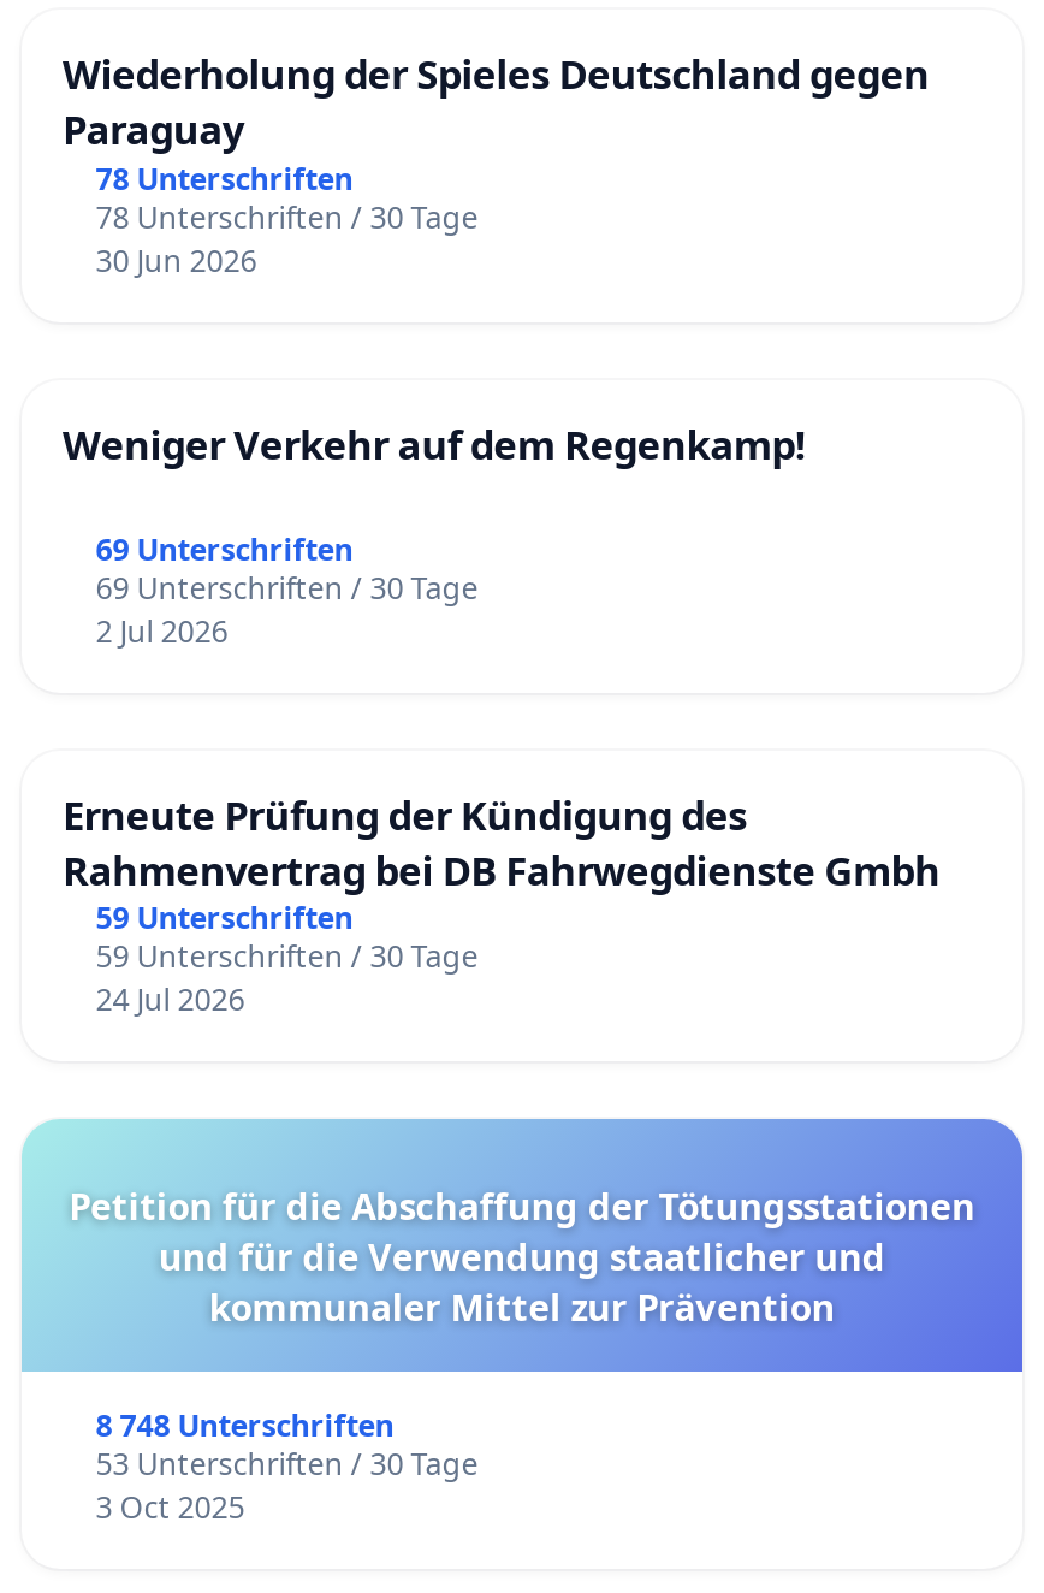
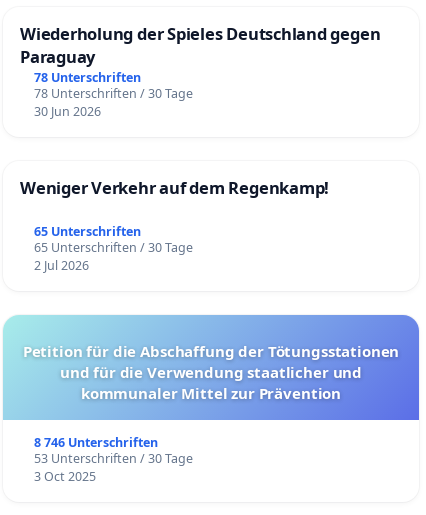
- 69 Unterschriften
+ 65 Unterschriften

- 69 Unterschriften / 30 Tage
+ 65 Unterschriften / 30 Tage

- Erneute Prüfung der Kündigung des
- Rahmenvertrag bei DB Fahrwegdienste Gmbh
- 59 Unterschriften
- 59 Unterschriften / 30 Tage
- 24 Jul 2026

- 8 748 Unterschriften
+ 8 746 Unterschriften
